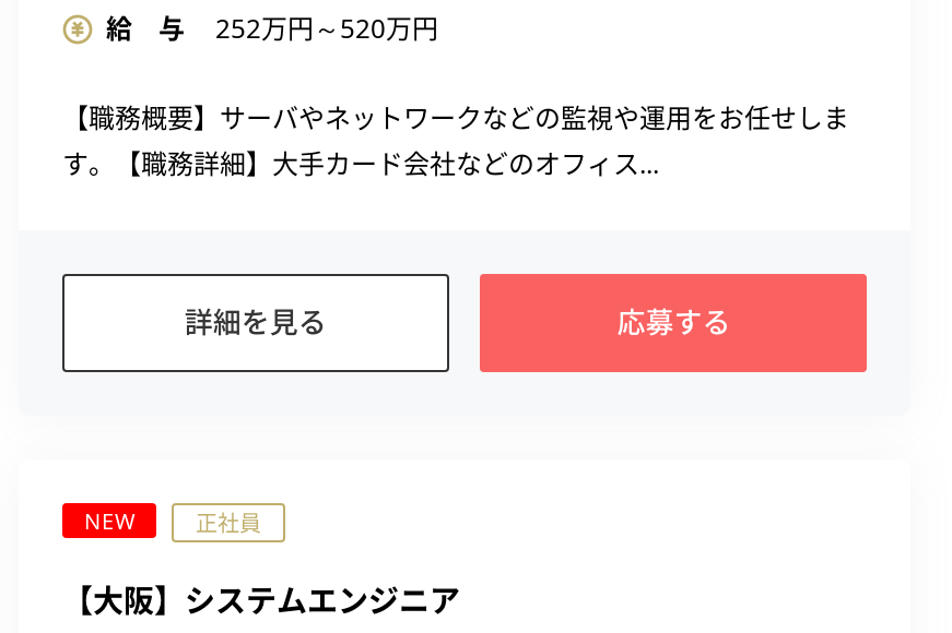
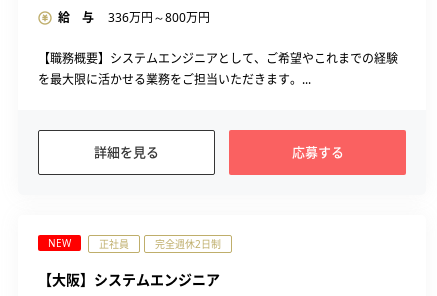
- 給 与 252万円～520万円
+ 給 与 336万円～800万円

- 【職務概要】サーバやネットワークなどの監視や運用をお任せしま
- す。【職務詳細】大手カード会社などのオフィス...
+ 【職務概要】システムエンジニアとして、ご希望やこれまでの経験
+ を最大限に活かせる業務をご担当いただきます。...

+ 完全週休2日制
